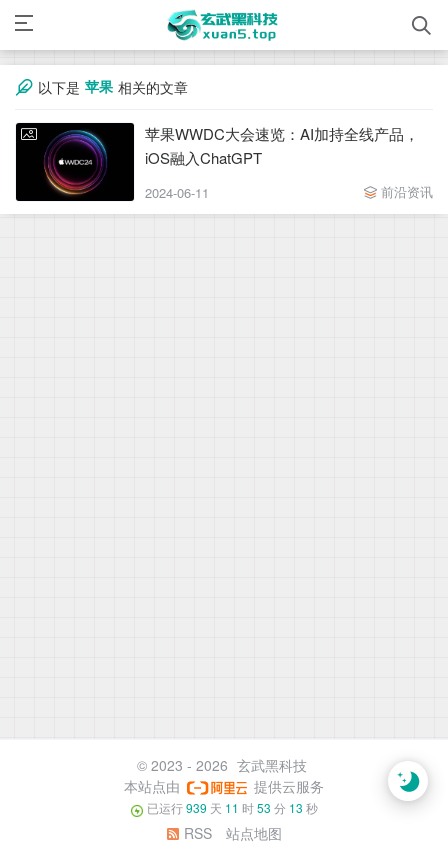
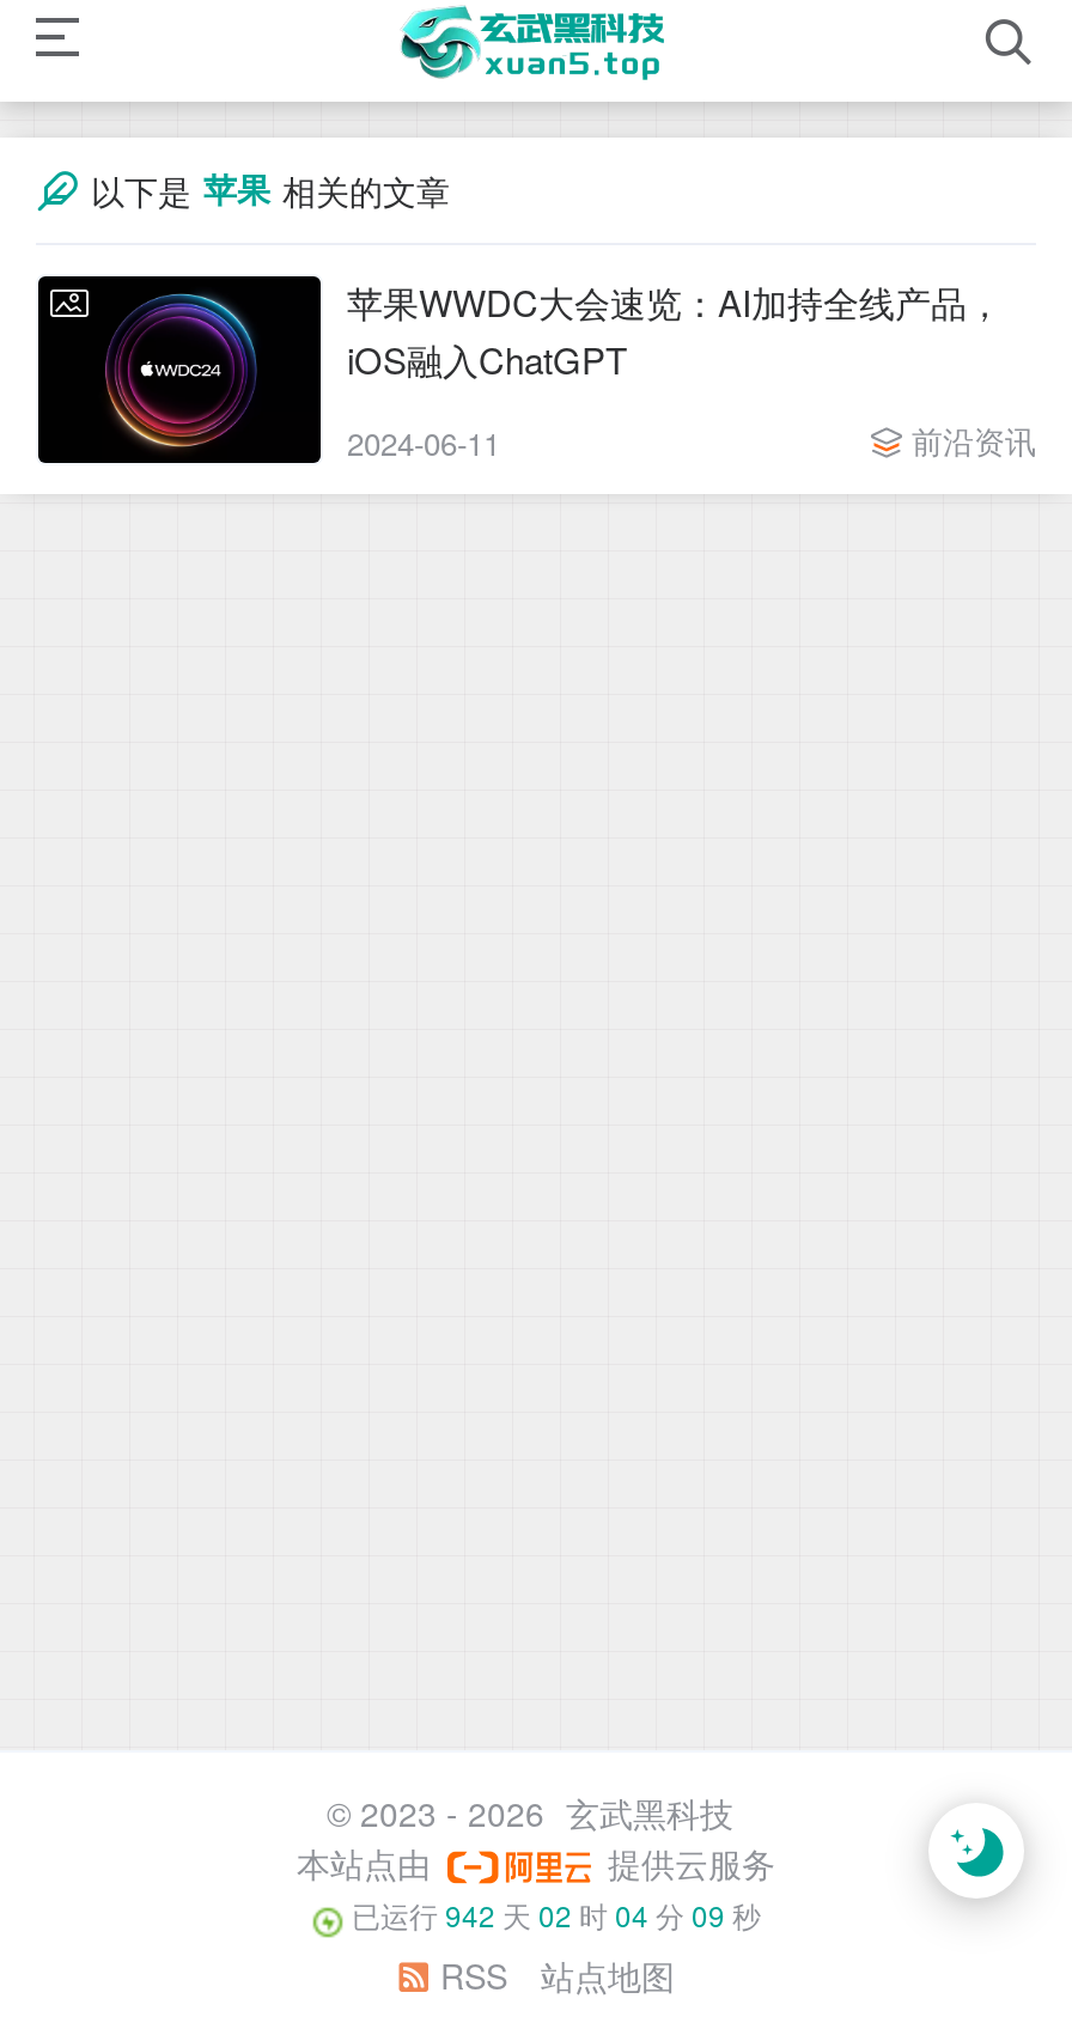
- 已运行939天11时53分13秒
+ 已运行942天02时04分09秒
